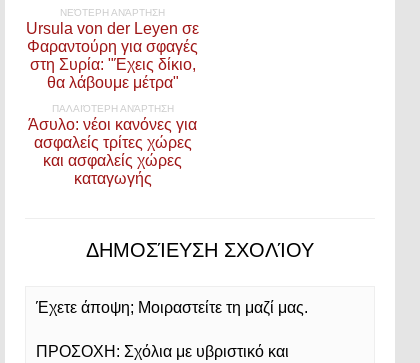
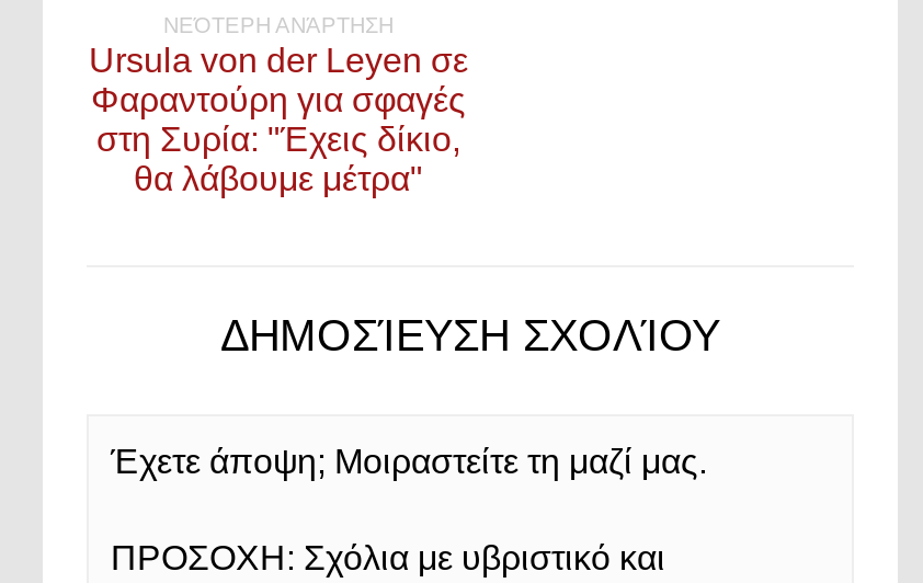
- ΠΑΛΑΙΌΤΕΡΗ ΑΝΆΡΤΗΣΗ
- Άσυλο: νέοι κανόνες για
- ασφαλείς τρίτες χώρες
- και ασφαλείς χώρες
- καταγωγής
